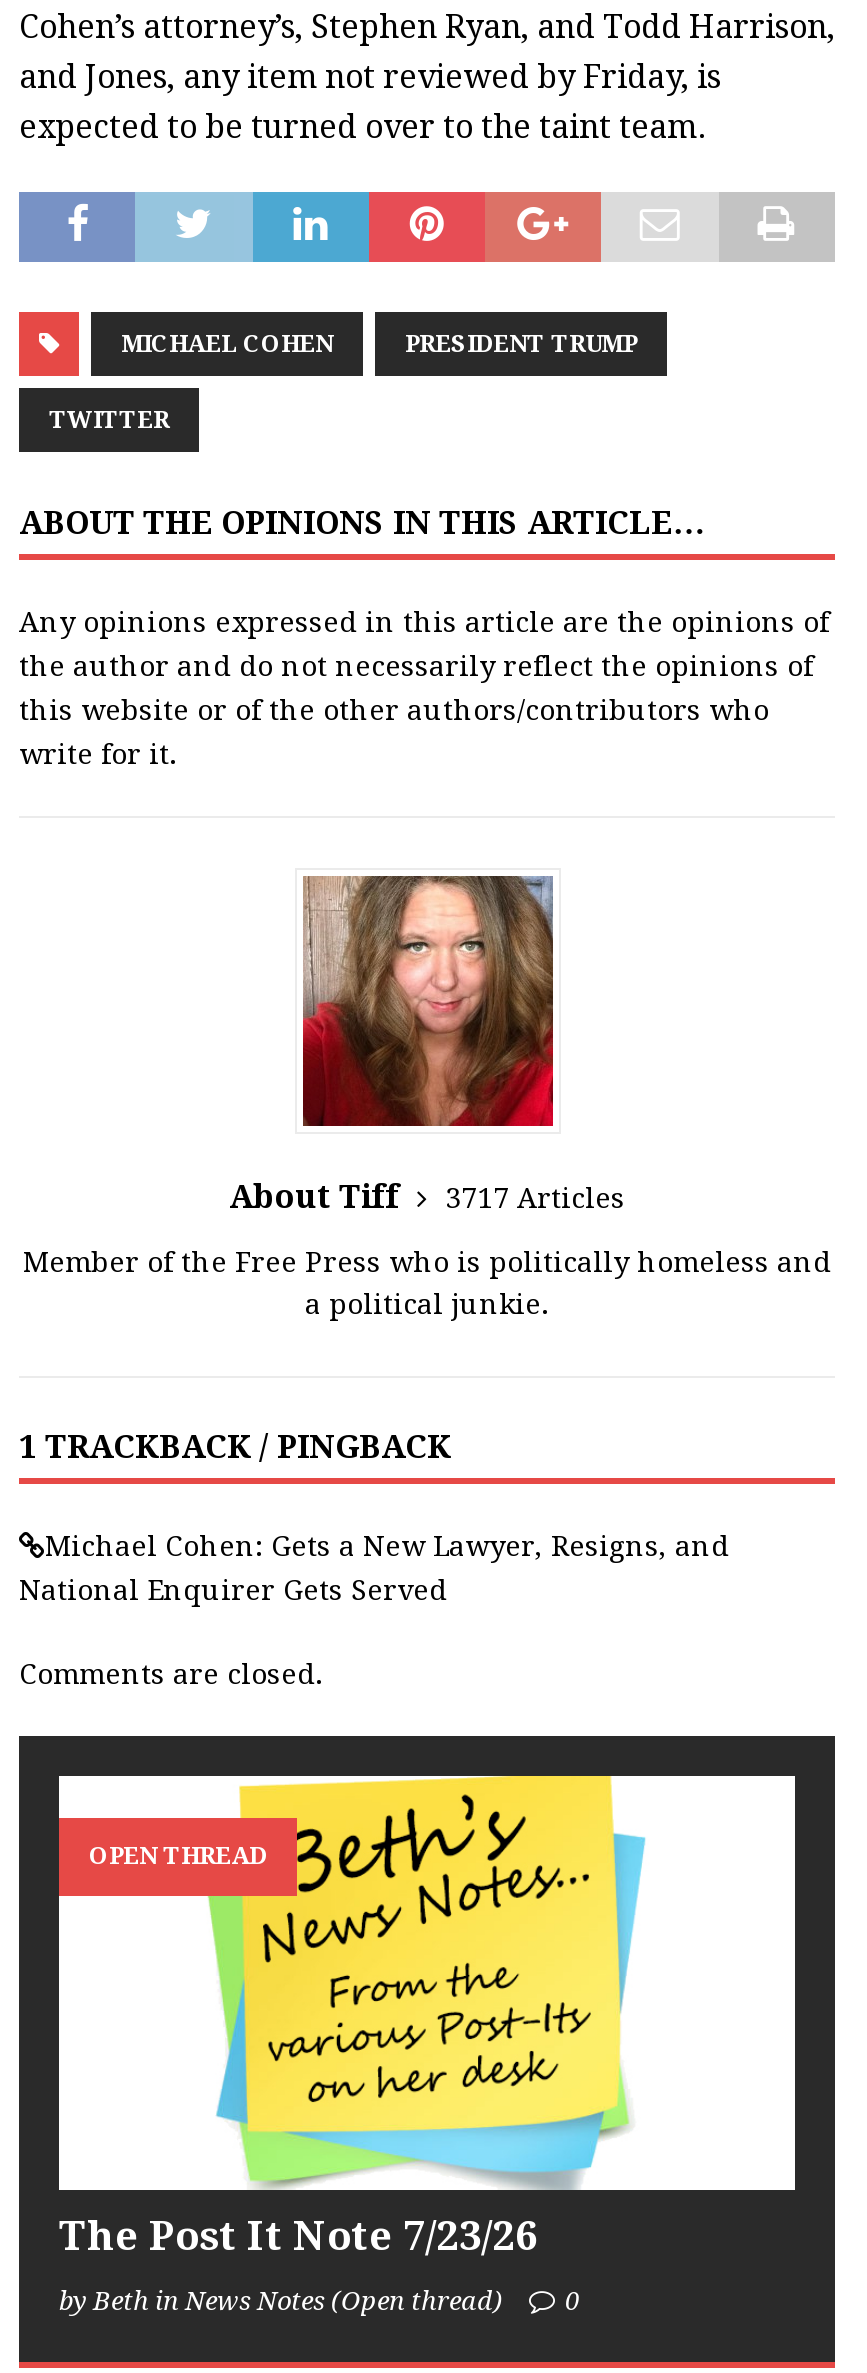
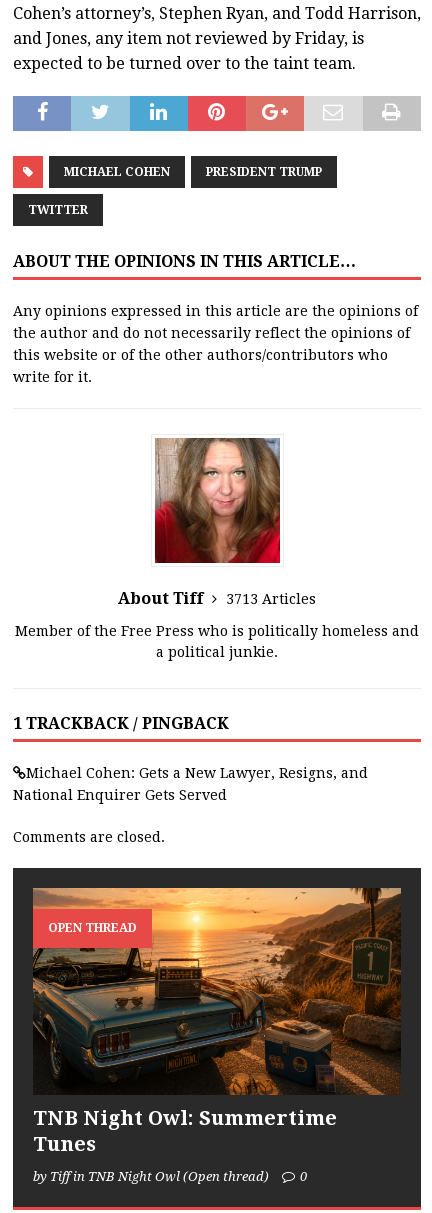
- About Tiff 3717 Articles
+ About Tiff 3713 Articles

- [image]
- The Post It Note 7/23/26
+ [image]
+ TNB Night Owl: Summertime
+ Tunes

- by Beth in News Notes (Open thread)
+ by Tiff in TNB Night Owl (Open thread)
